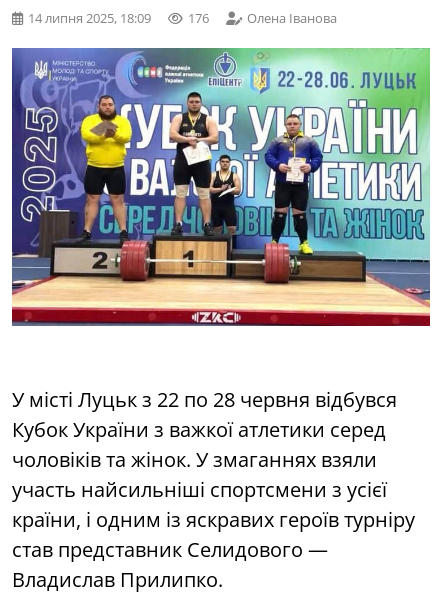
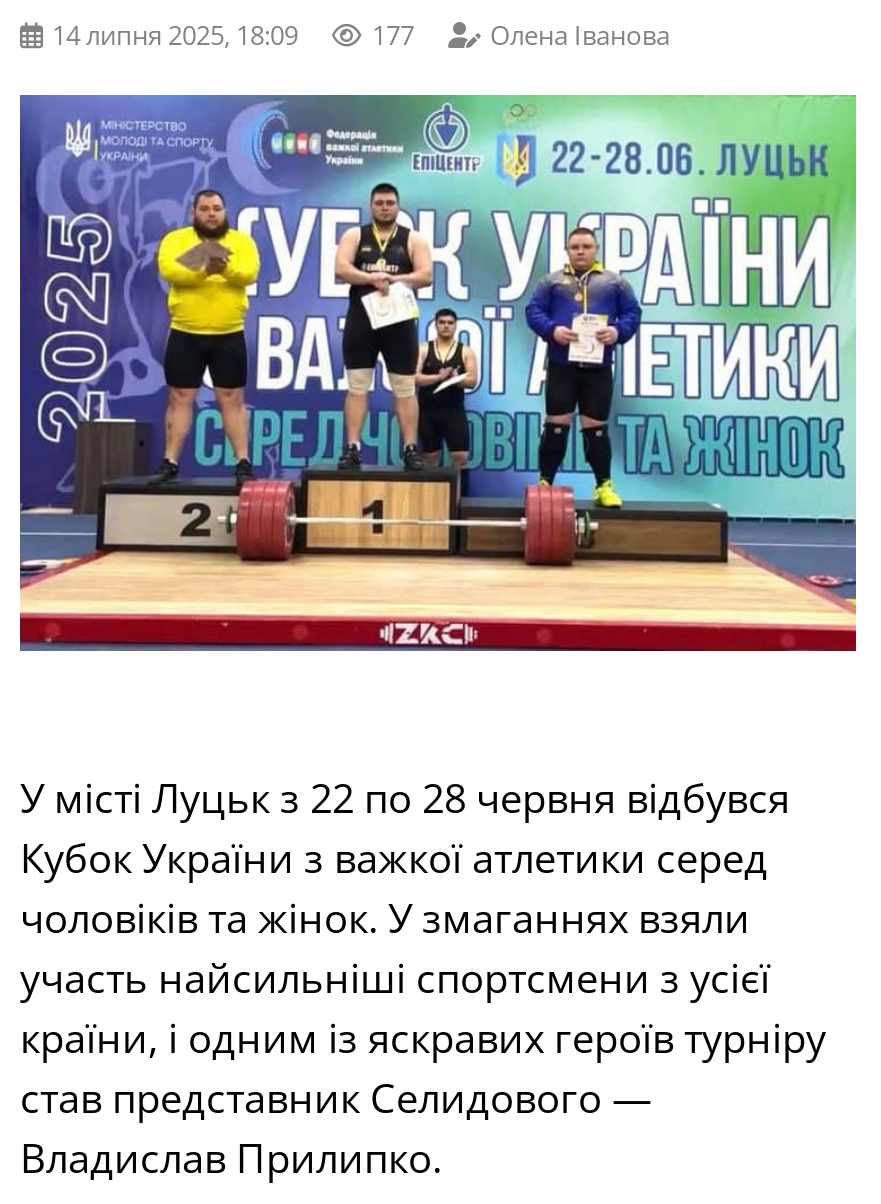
- 176
+ 177
